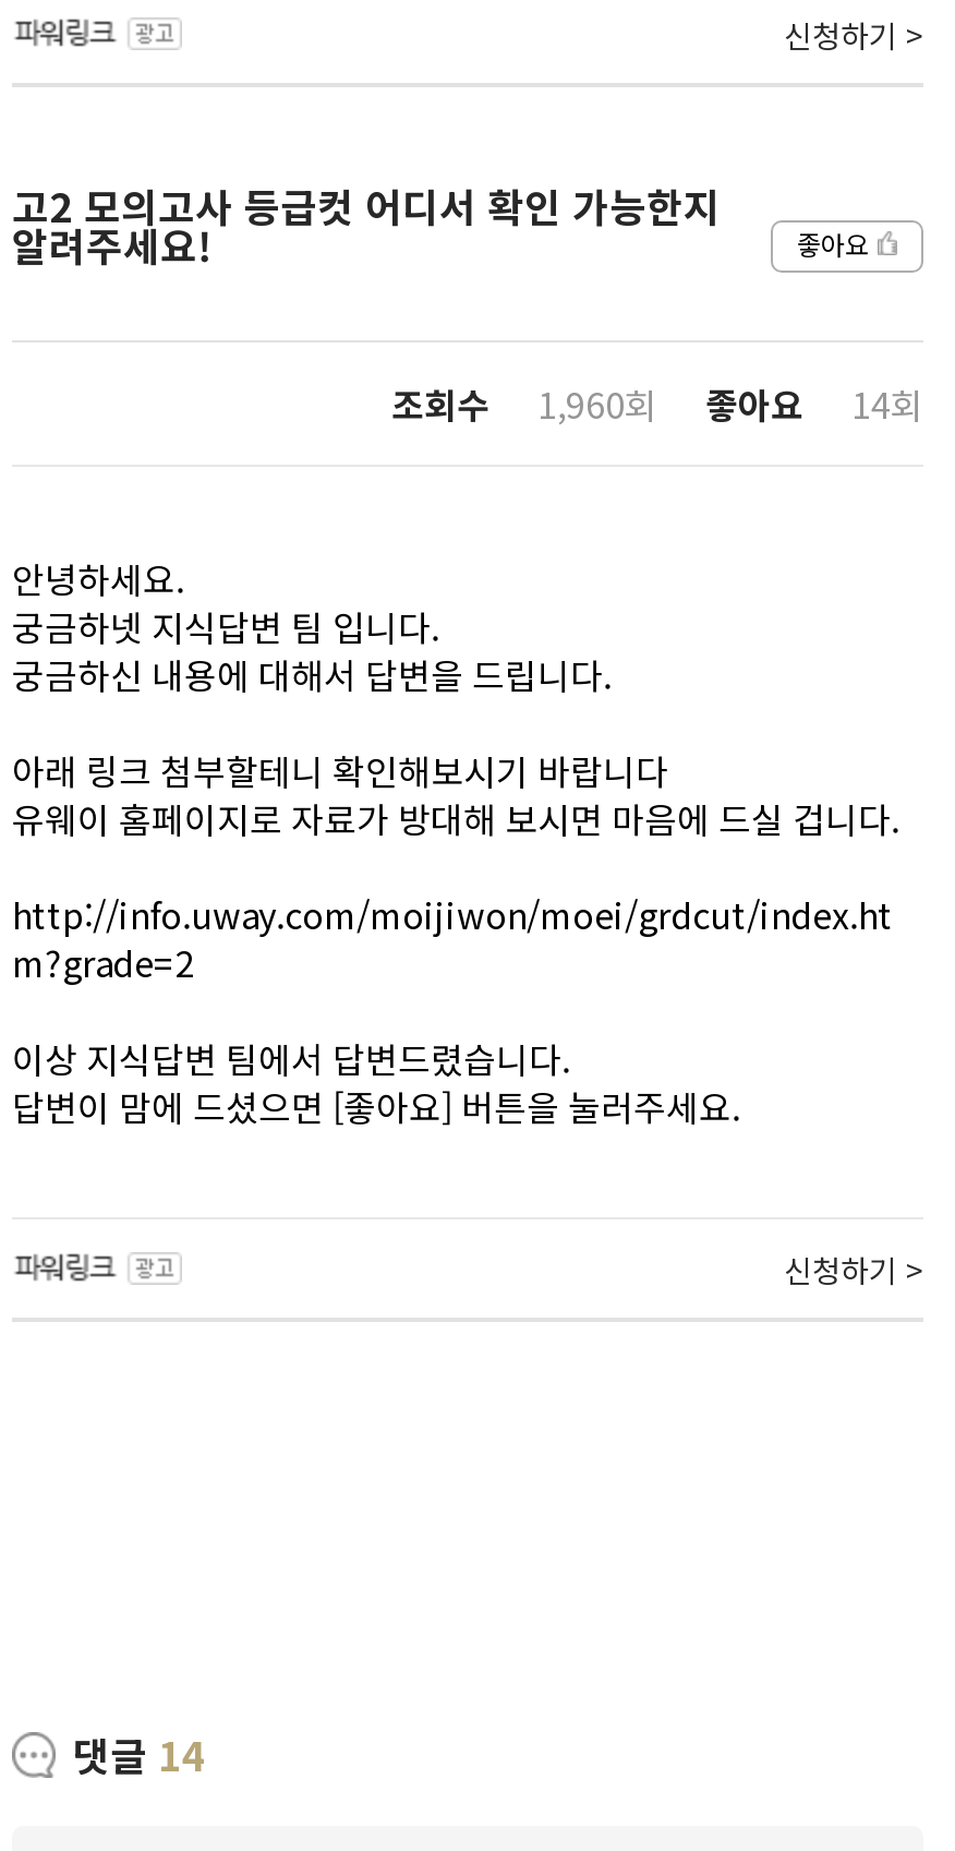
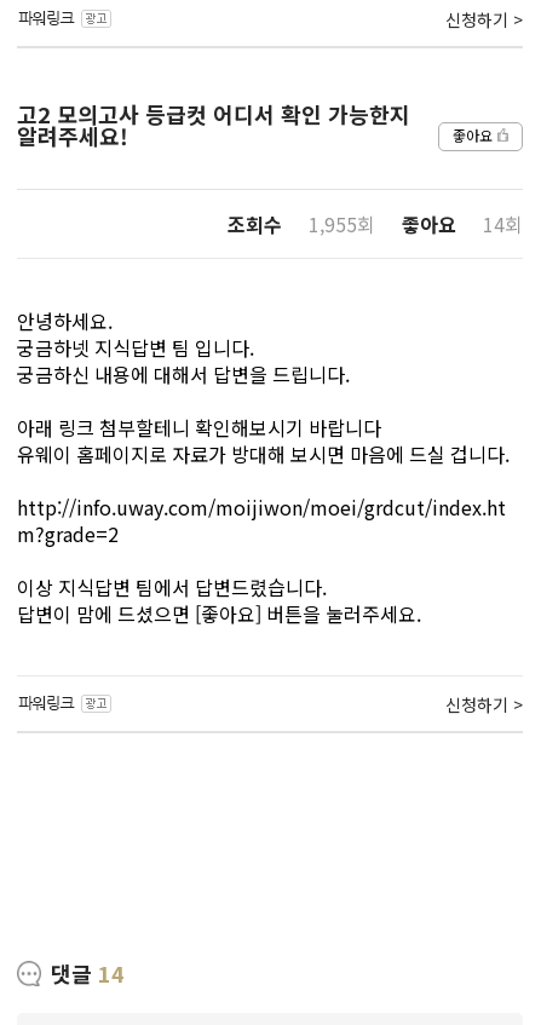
- 조회수 1,960회 좋아요 14회
+ 조회수 1,955회 좋아요 14회
